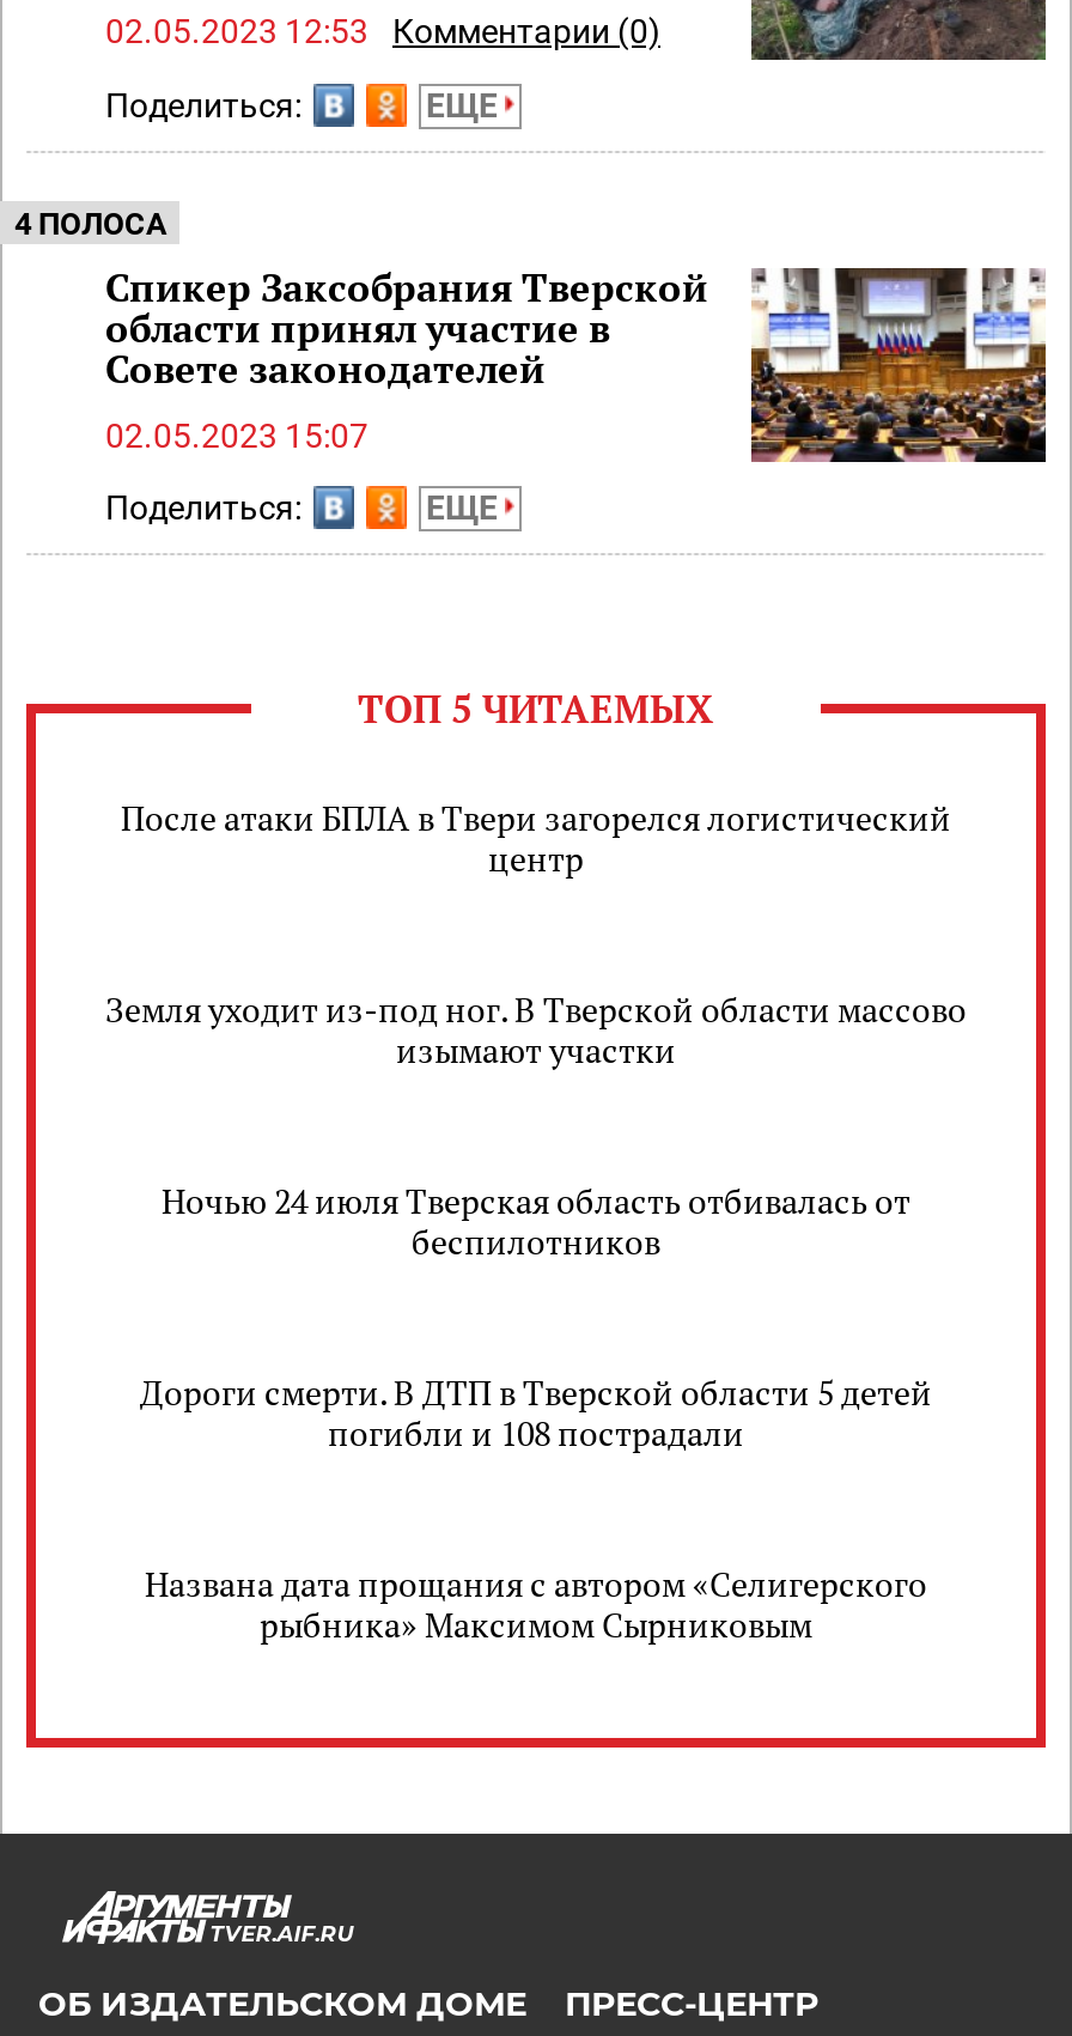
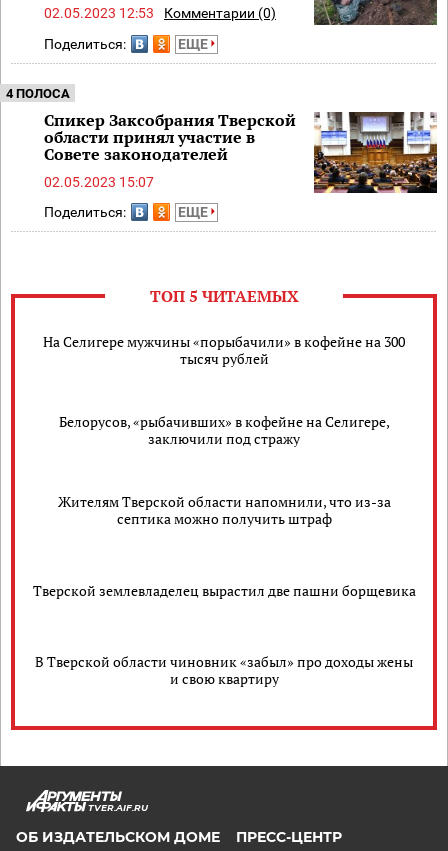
- После атаки БПЛА в Твери загорелся логистический
- центр
+ На Селигере мужчины «порыбачили» в кофейне на 300
+ тысяч рублей

- Земля уходит из-под ног. В Тверской области массово
- изымают участки
+ Белорусов, «рыбачивших» в кофейне на Селигере,
+ заключили под стражу

- Ночью 24 июля Тверская область отбивалась от
- беспилотников
+ Жителям Тверской области напомнили, что из-за
+ септика можно получить штраф

- Дороги смерти. В ДТП в Тверской области 5 детей
- погибли и 108 пострадали
+ Тверской землевладелец вырастил две пашни борщевика

- Названа дата прощания с автором «Селигерского
- рыбника» Максимом Сырниковым
+ В Тверской области чиновник «забыл» про доходы жены
+ и свою квартиру
